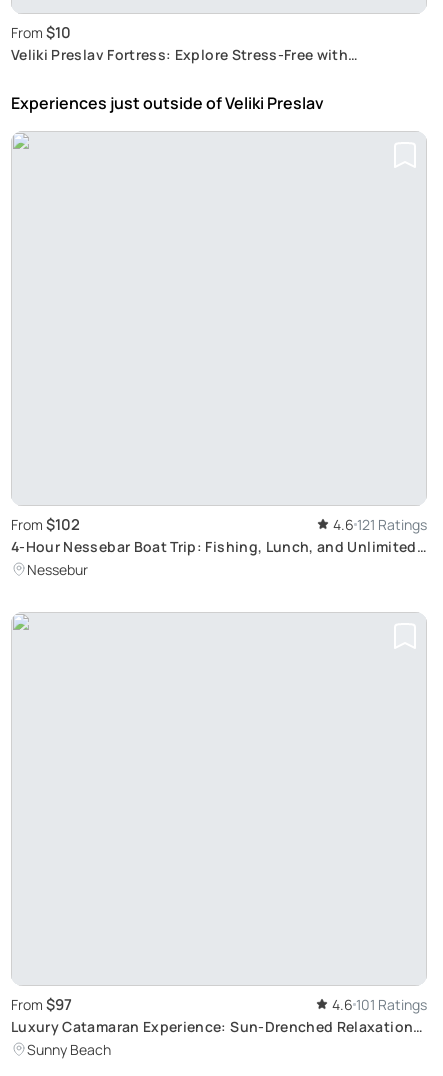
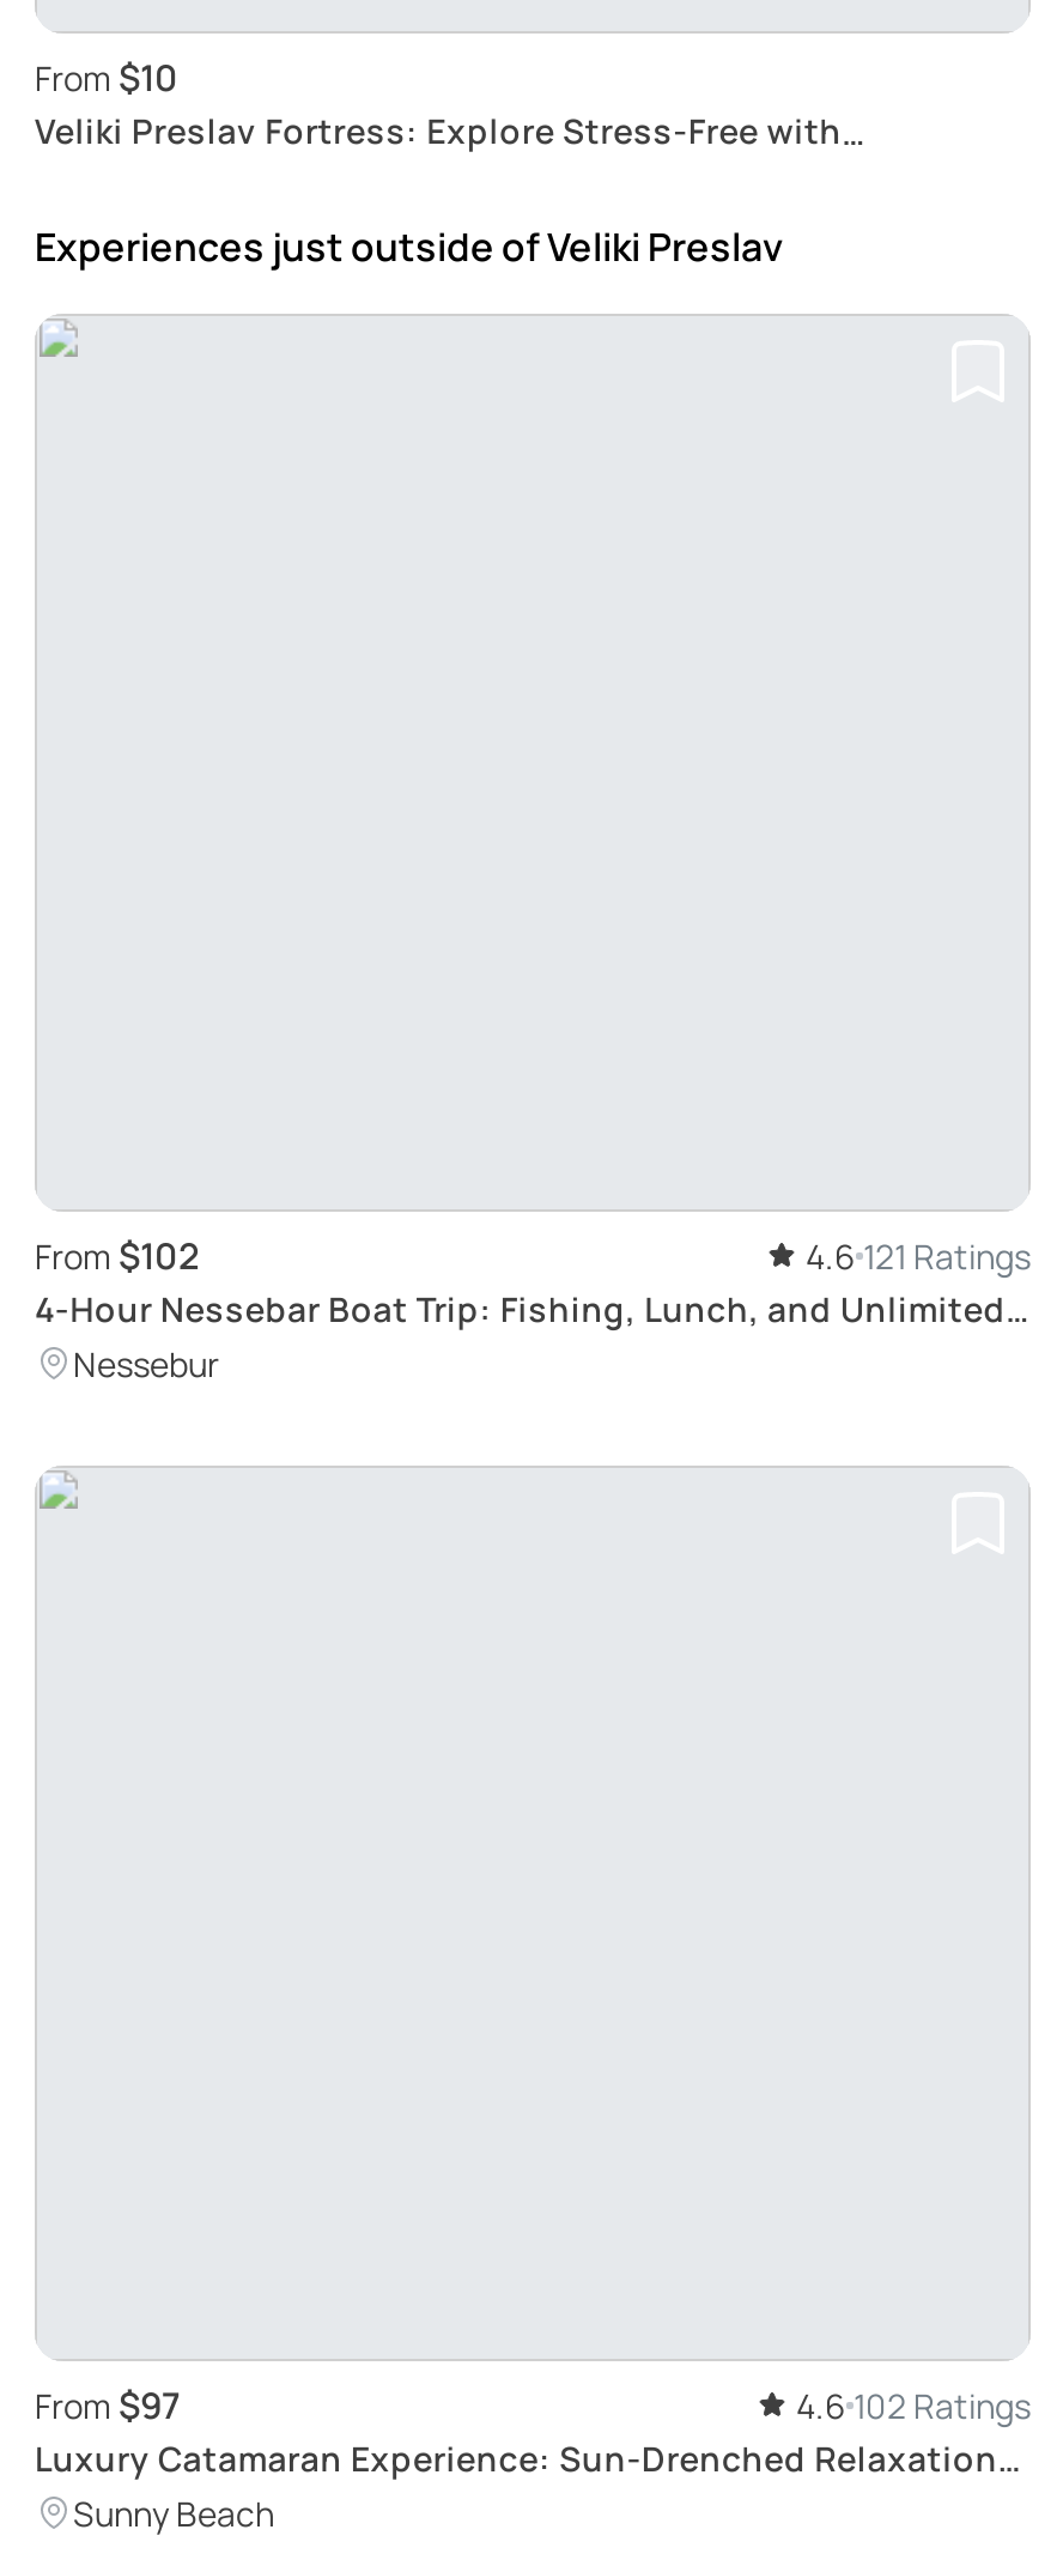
- 4.6 101 Ratings
+ 4.6 102 Ratings
